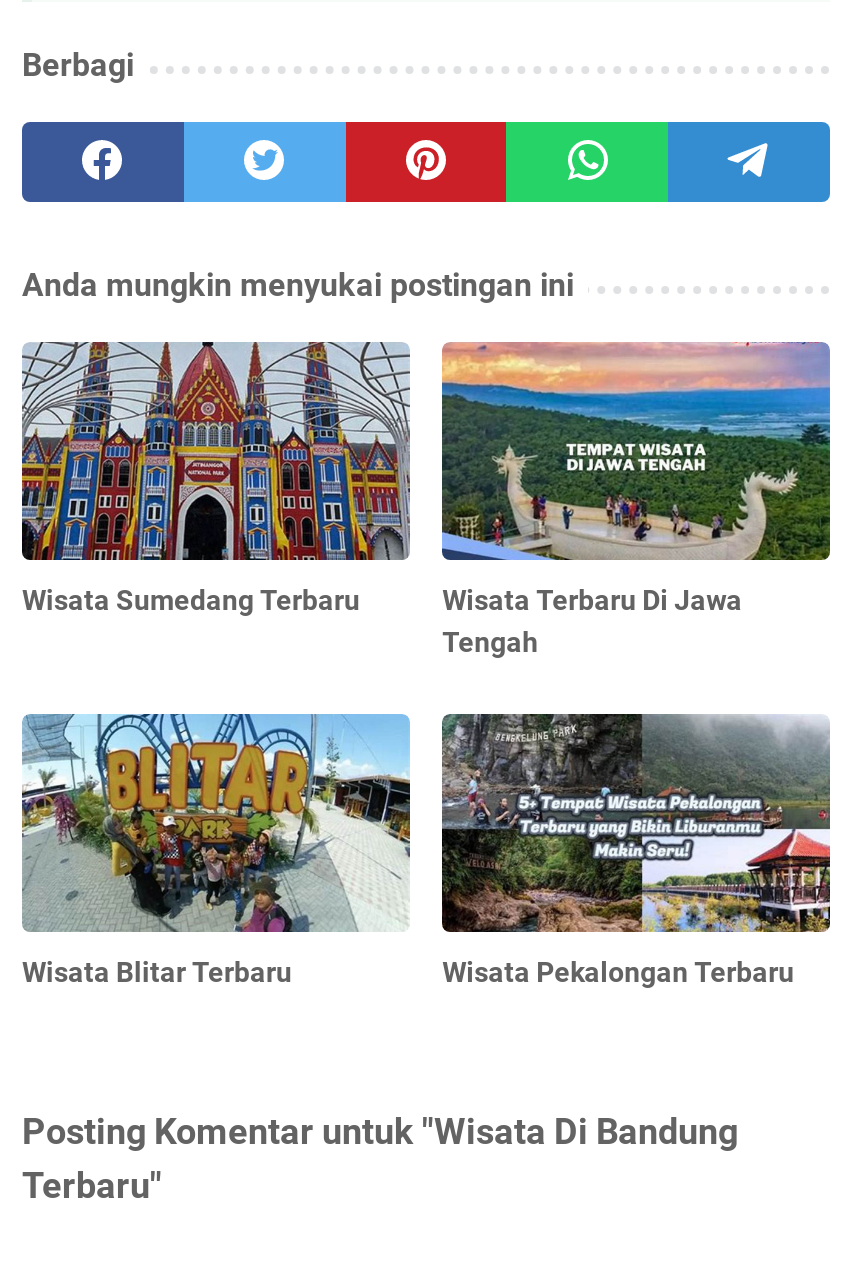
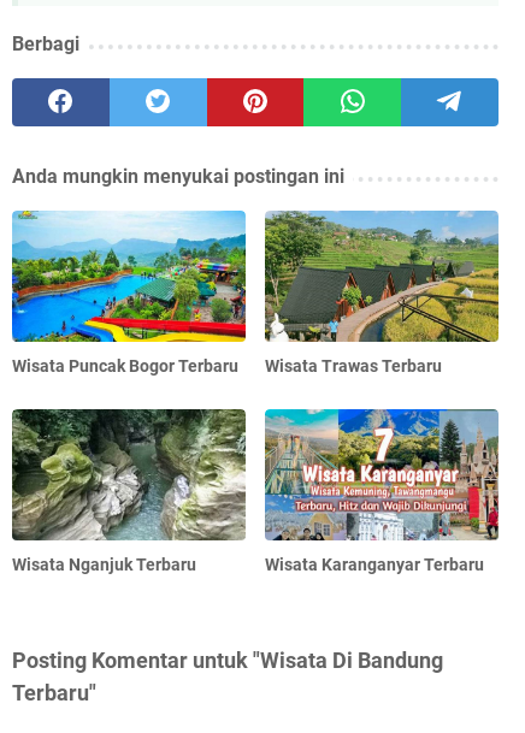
- [image]
- Wisata Sumedang Terbaru
- Wisata Terbaru Di Jawa
- Tengah
+ [image]
+ Wisata Puncak Bogor Terbaru
+ Wisata Trawas Terbaru

- [image]
+ [image]

- [image]
- Wisata Blitar Terbaru
- Wisata Pekalongan Terbaru
+ [image]
+ Wisata Nganjuk Terbaru
+ Wisata Karanganyar Terbaru

- [image]
+ [image]
